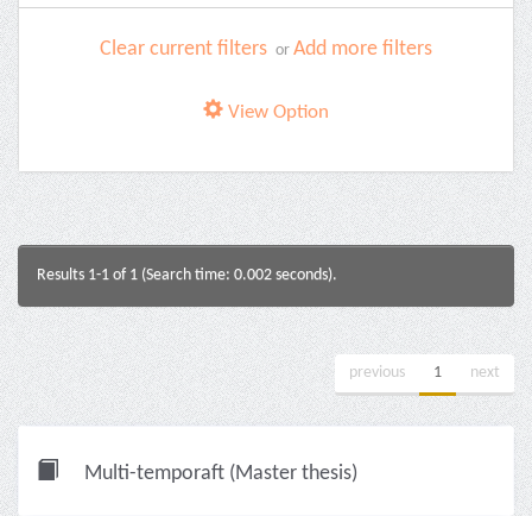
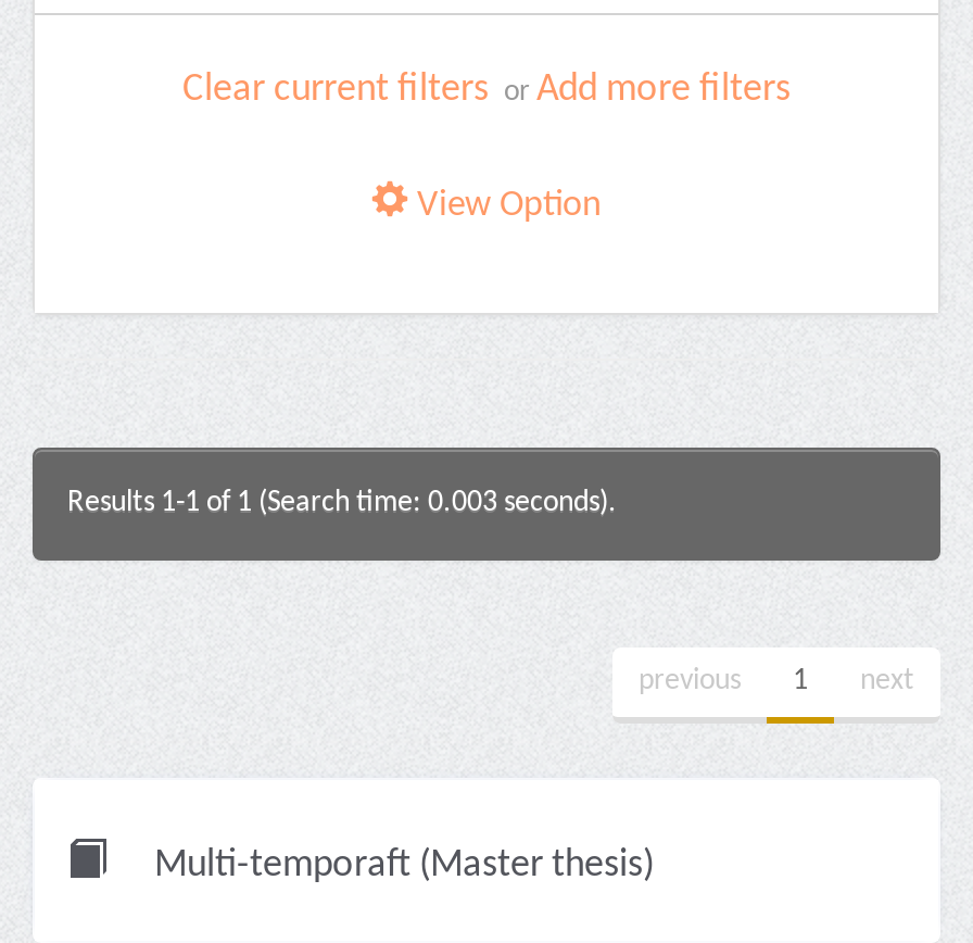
- Results 1-1 of 1 (Search time: 0.002 seconds).
+ Results 1-1 of 1 (Search time: 0.003 seconds).
